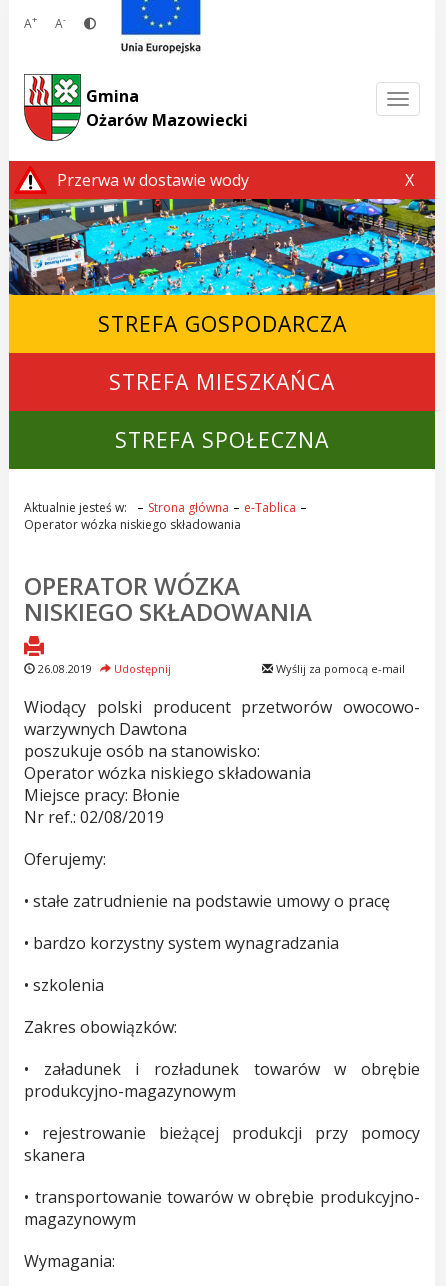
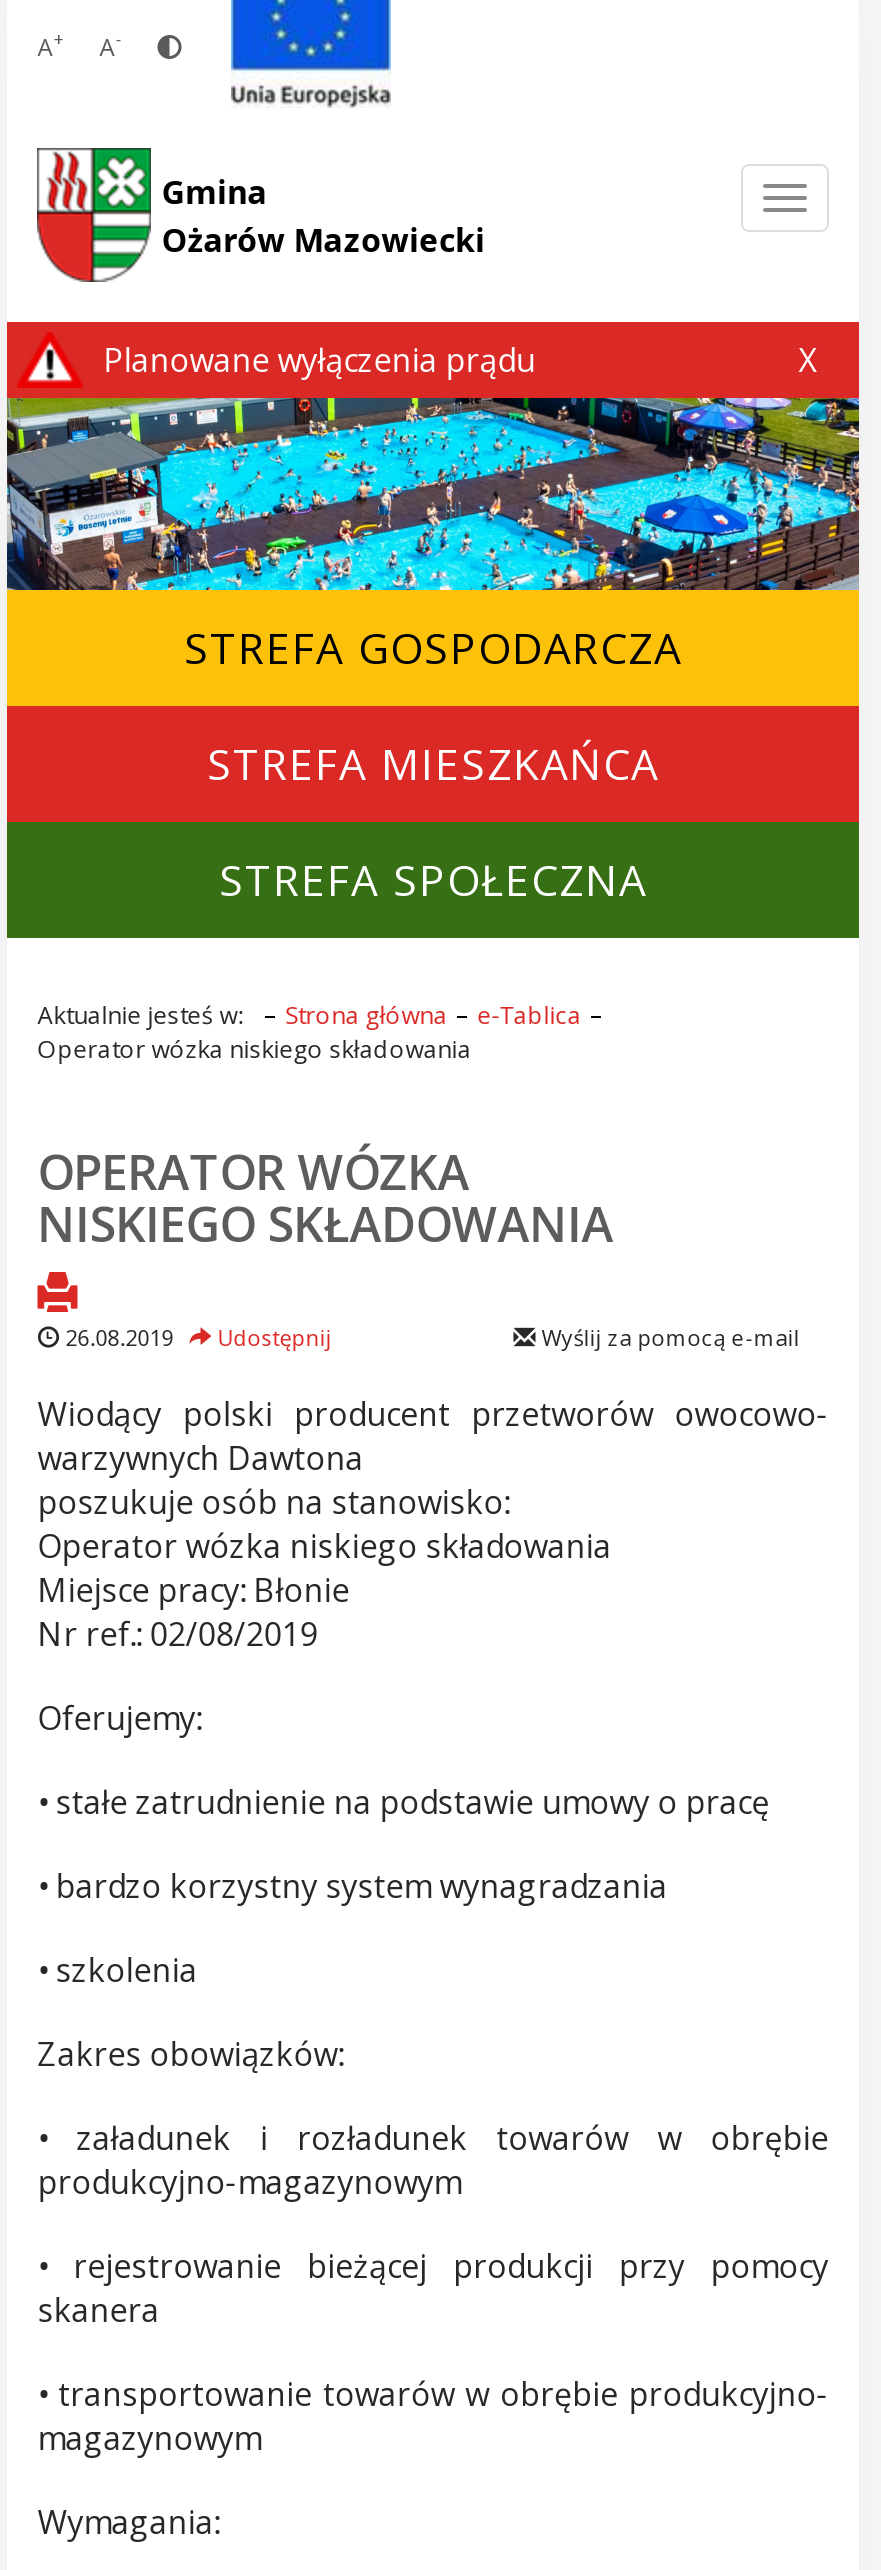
- Przerwa w dostawie wody
+ Planowane wyłączenia prądu
